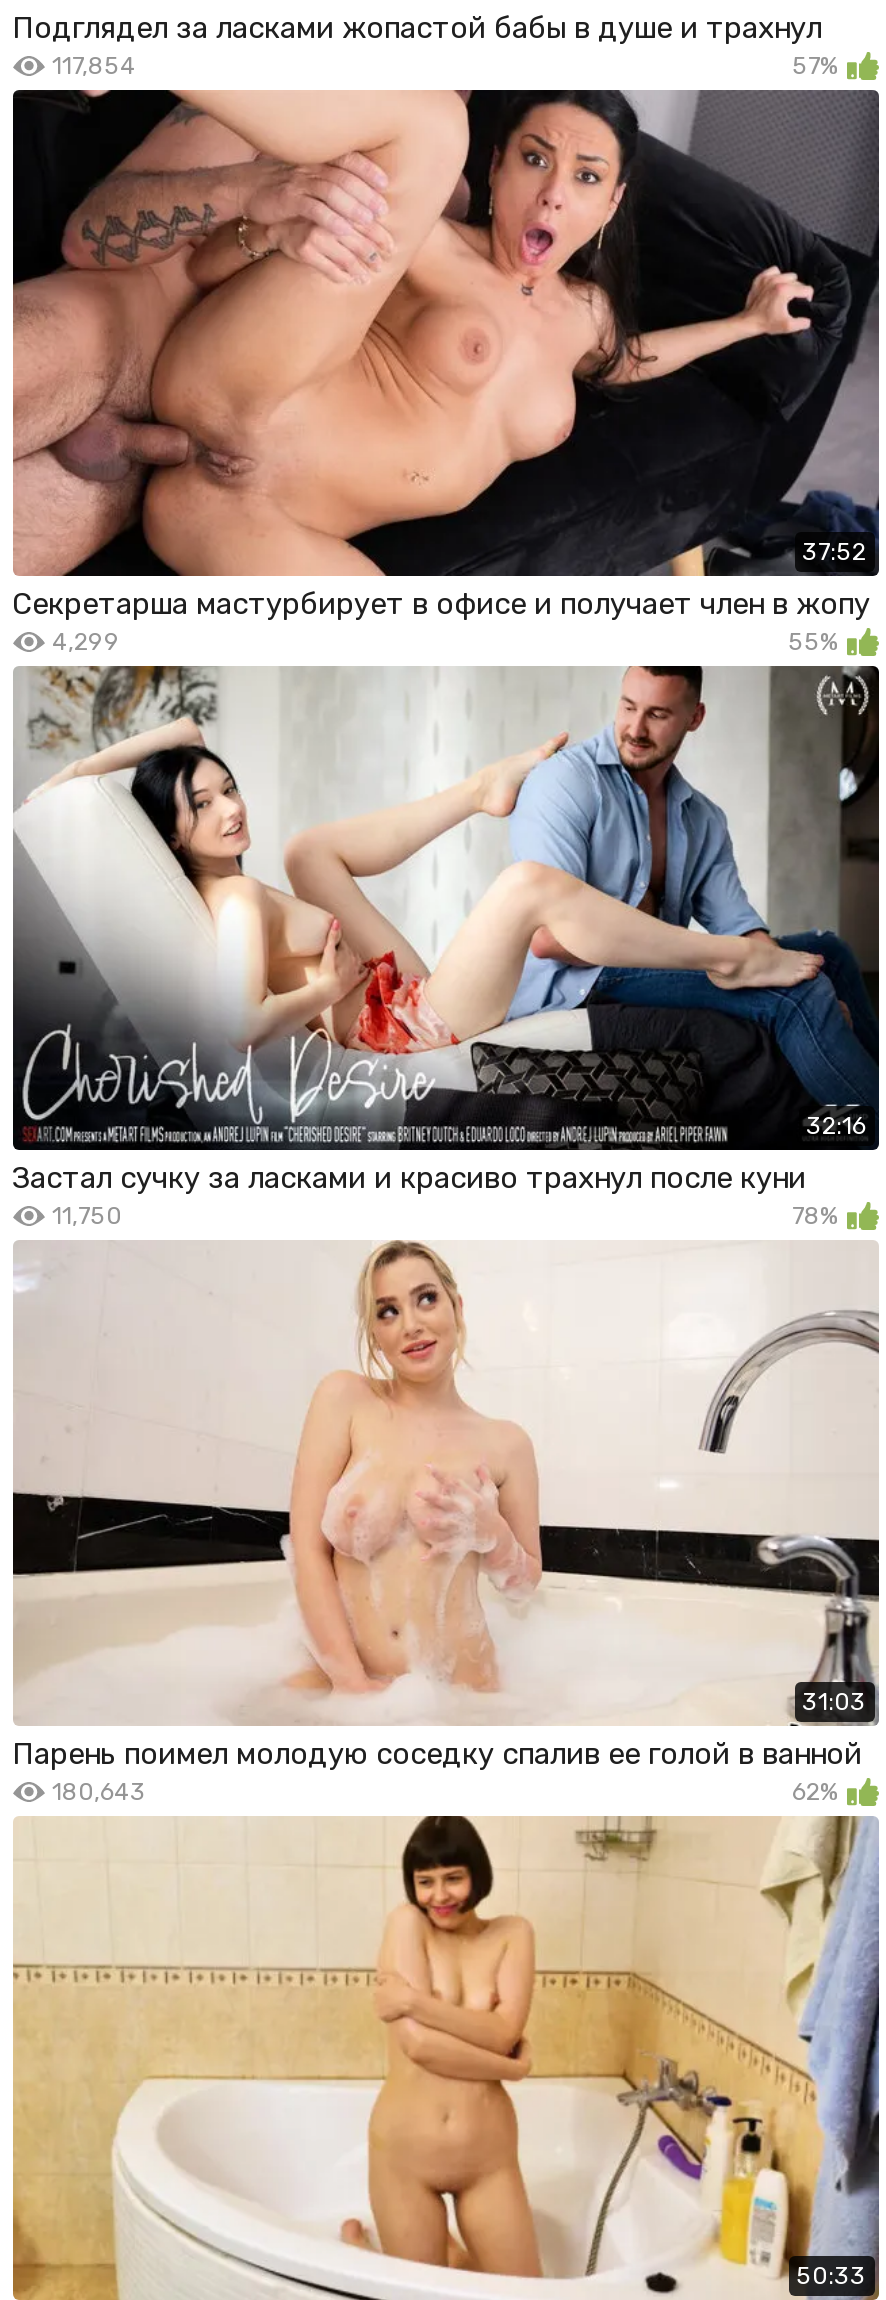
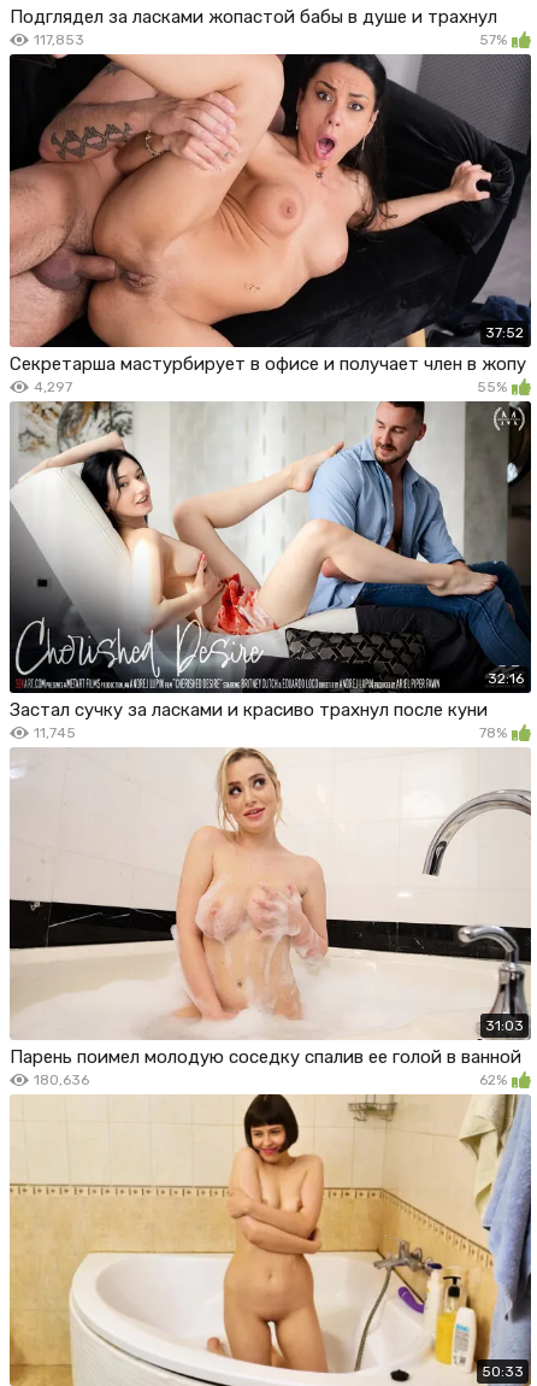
- 117,854
+ 117,853

- 4,299
+ 4,297

- 11,750
+ 11,745

- 180,643
+ 180,636
